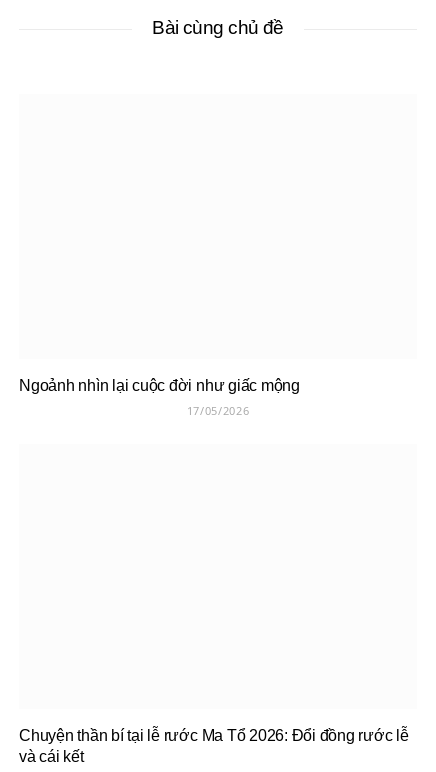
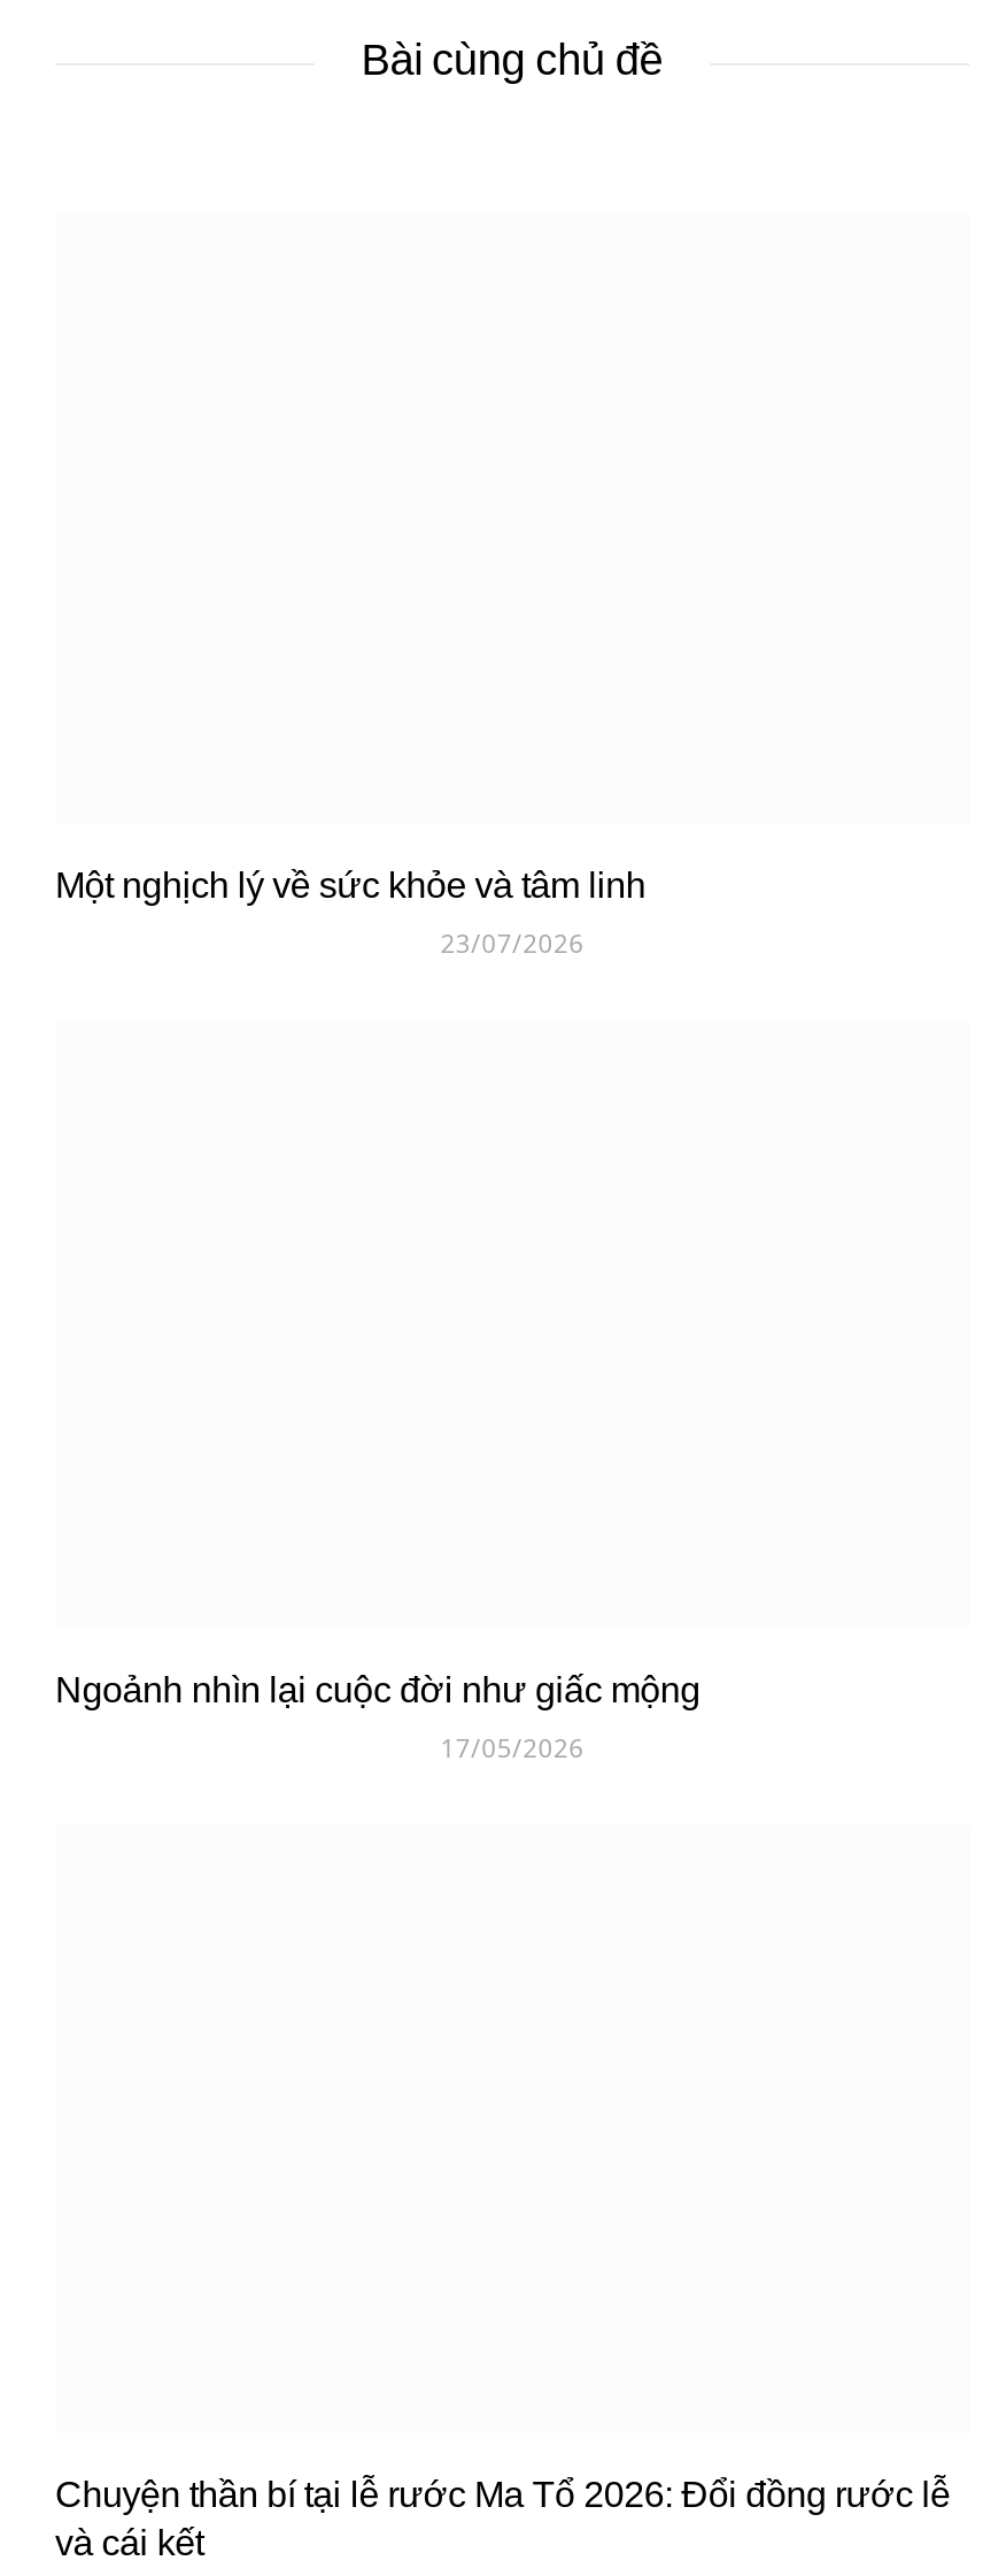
+ Một nghịch lý về sức khỏe và tâm linh
+ 23/07/2026
